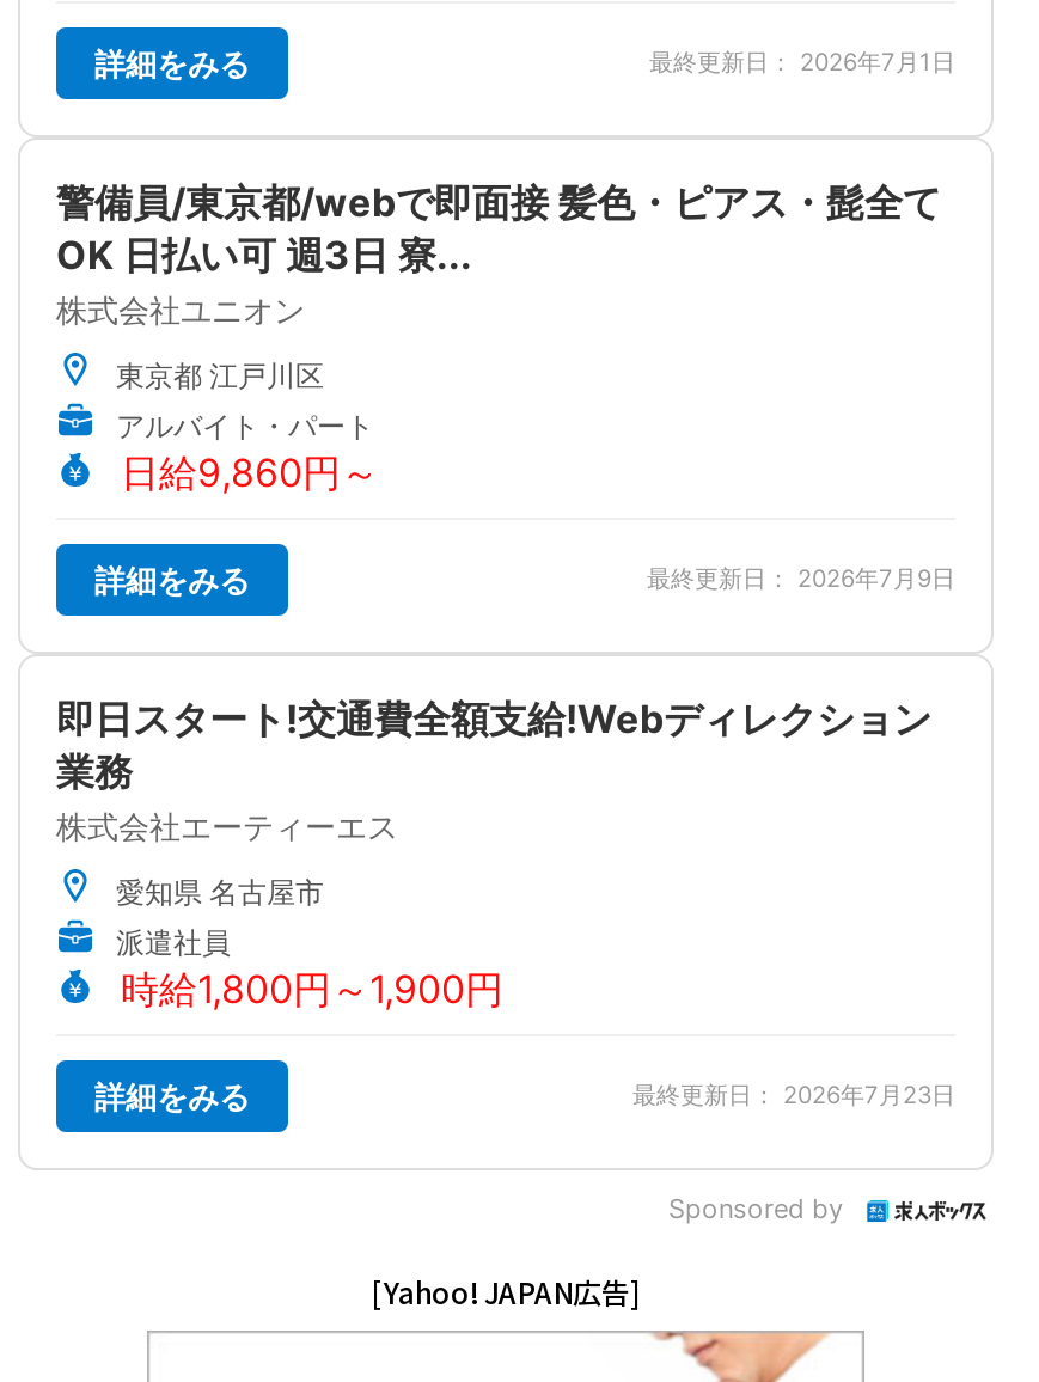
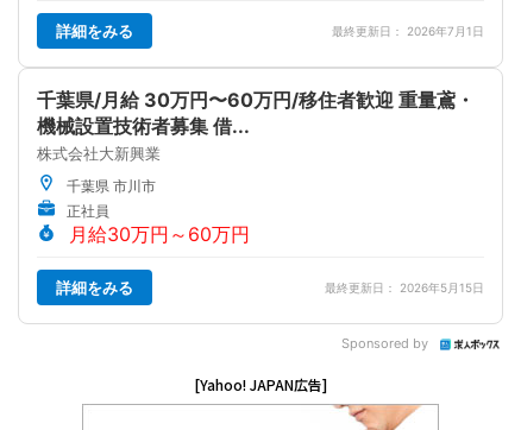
- 警備員/東京都/webで即面接 髪色・ピアス・髭全て
- OK 日払い可 週3日 寮...
- 株式会社ユニオン
+ 千葉県/月給 30万円〜60万円/移住者歓迎 重量鳶・
+ 機械設置技術者募集 借...
+ 株式会社大新興業

- 東京都 江戸川区
- アルバイト・パート
- 日給9,860円～
+ 千葉県 市川市
+ 正社員
+ 月給30万円～60万円

- 最終更新日： 2026年7月9日
- 即日スタート!交通費全額支給!Webディレクション
- 業務
- 株式会社エーティーエス
- 愛知県 名古屋市
- 派遣社員
- 時給1,800円～1,900円
- 詳細をみる
- 最終更新日： 2026年7月23日
+ 最終更新日： 2026年5月15日
